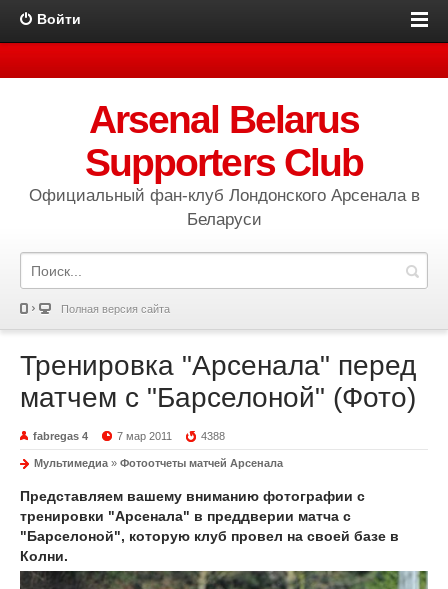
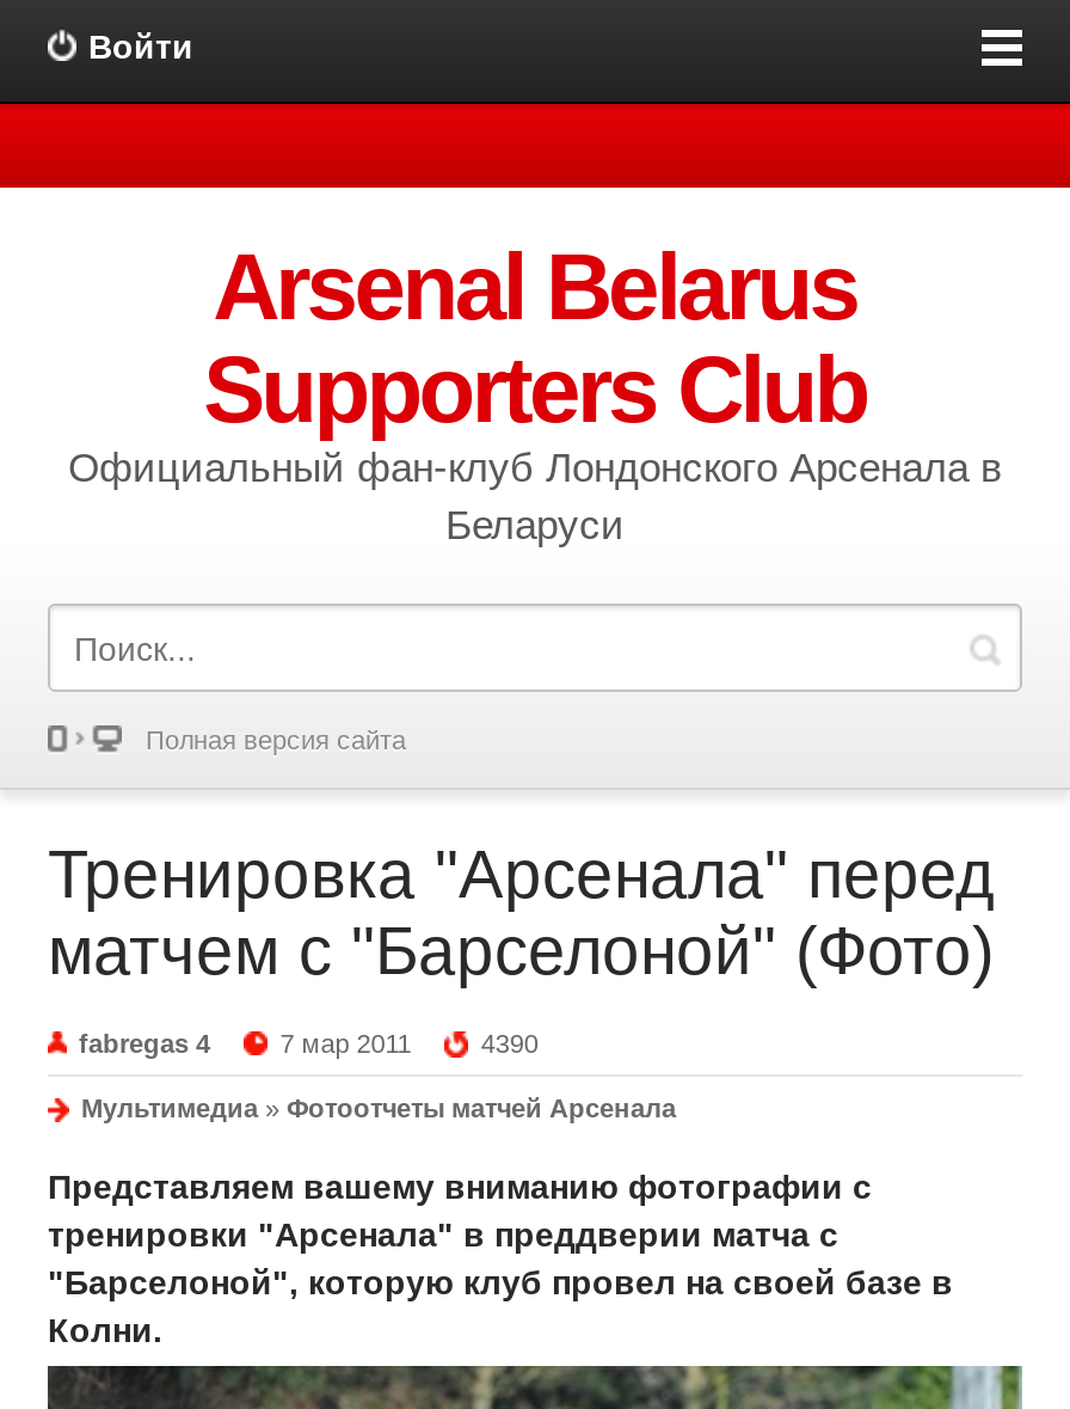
- 4388
+ 4390
